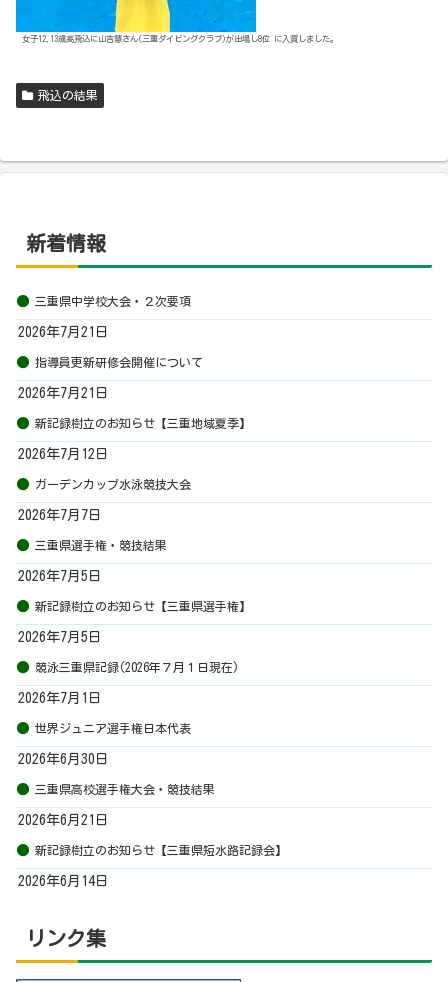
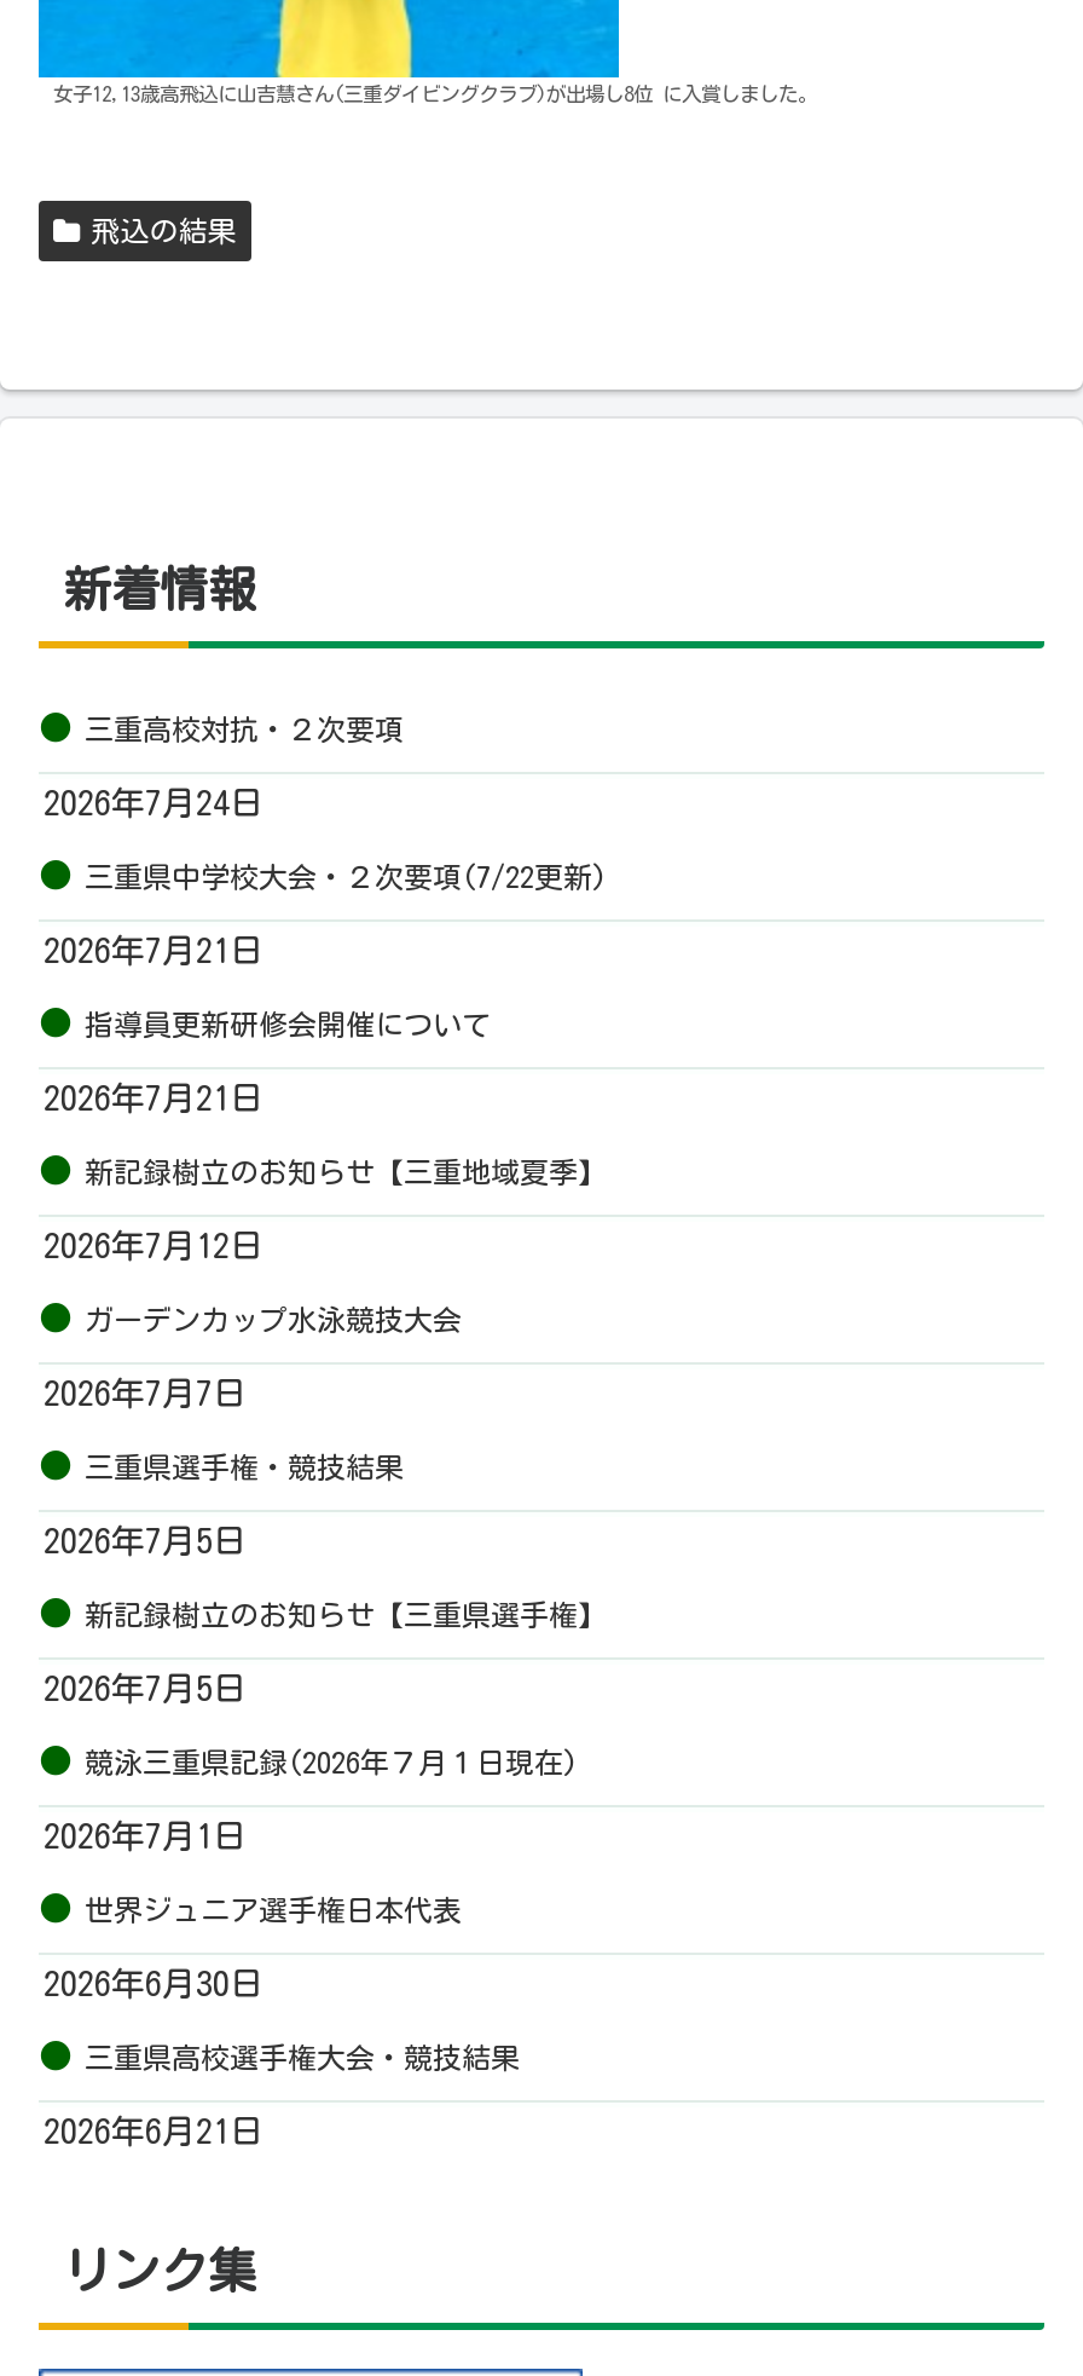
- 三重県中学校大会・２次要項
+ 三重高校対抗・２次要項
+ 2026年7月24日
+ 三重県中学校大会・２次要項(7/22更新)

moved down: 2026年7月21日 | 指導員更新研修会開催について | 2026年7月21日 | ... | 三重県高校選手権大会・競技結果 | 2026年6月21日

- 新記録樹立のお知らせ【三重県短水路記録会】
- 2026年6月14日
